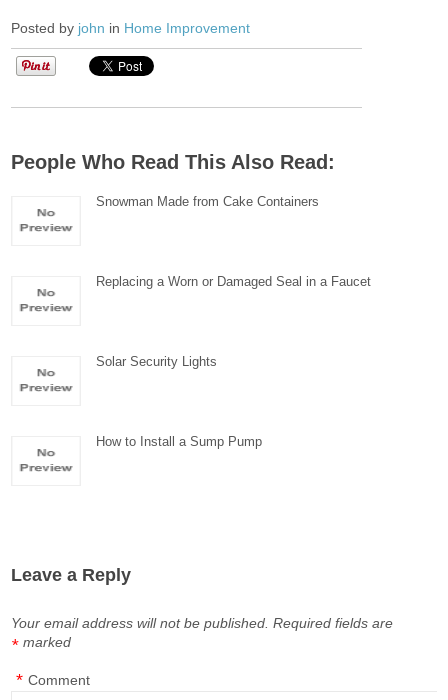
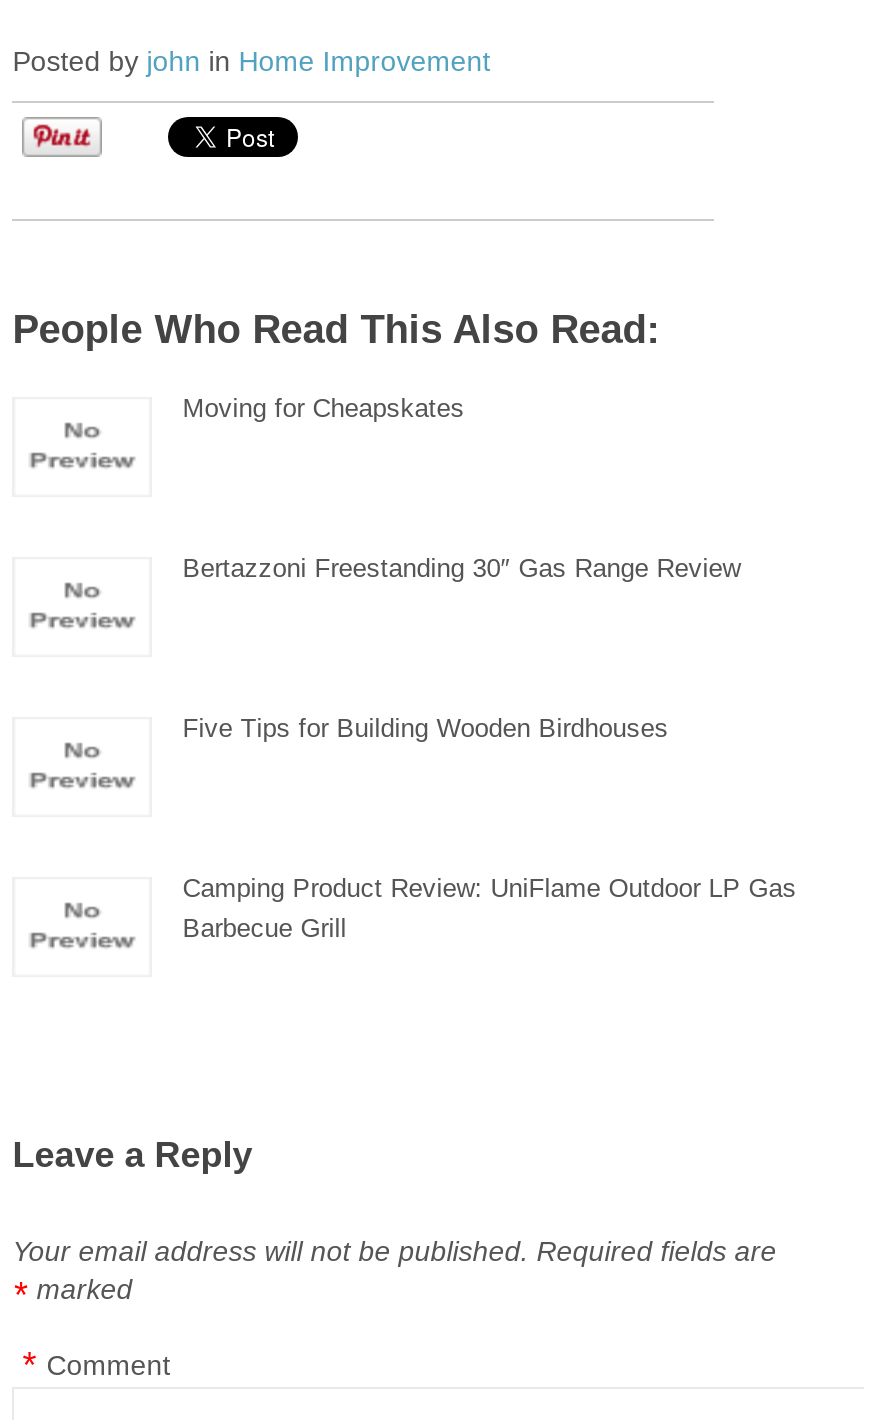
- Snowman Made from Cake Containers
+ Moving for Cheapskates

- Replacing a Worn or Damaged Seal in a Faucet
+ Bertazzoni Freestanding 30″ Gas Range Review

- Solar Security Lights
+ Five Tips for Building Wooden Birdhouses

- How to Install a Sump Pump
+ Camping Product Review: UniFlame Outdoor LP Gas
+ Barbecue Grill
